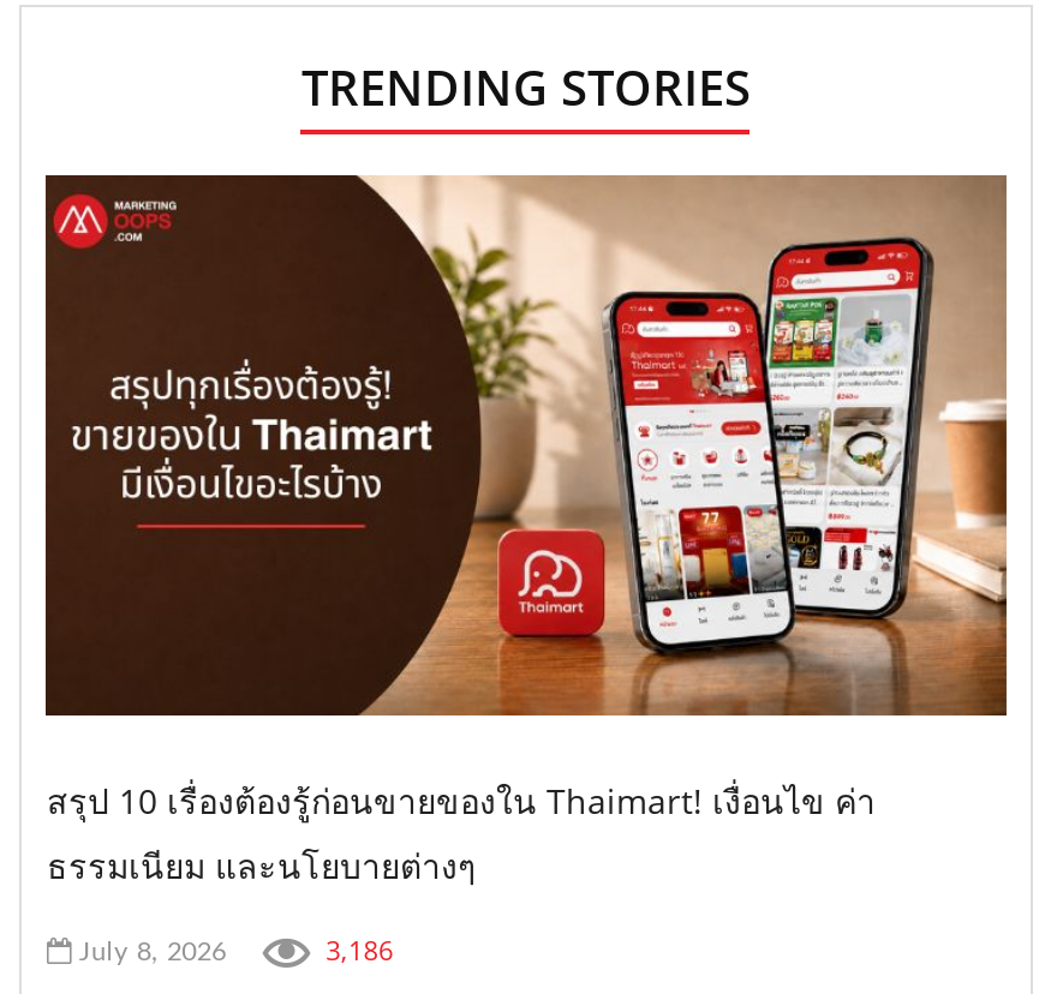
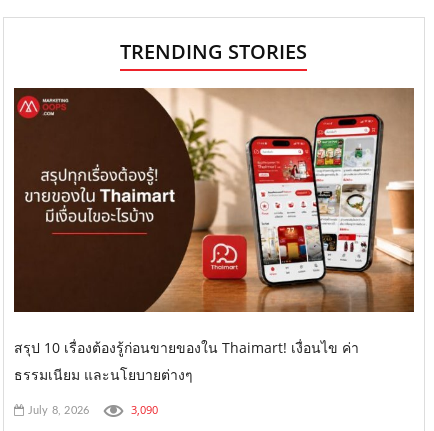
- 3,186
+ 3,090
